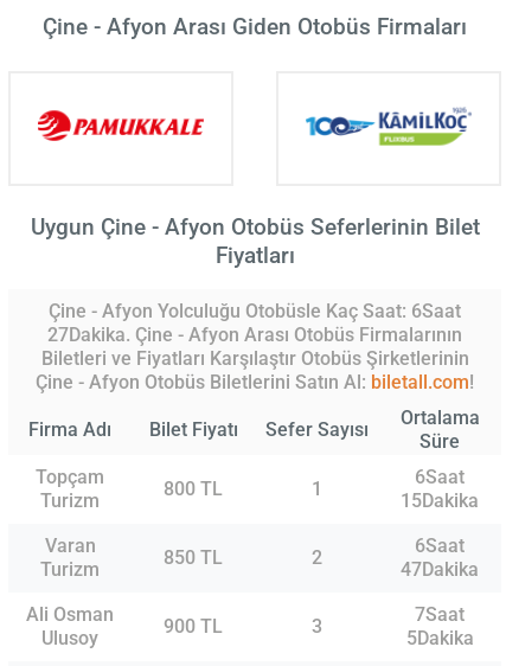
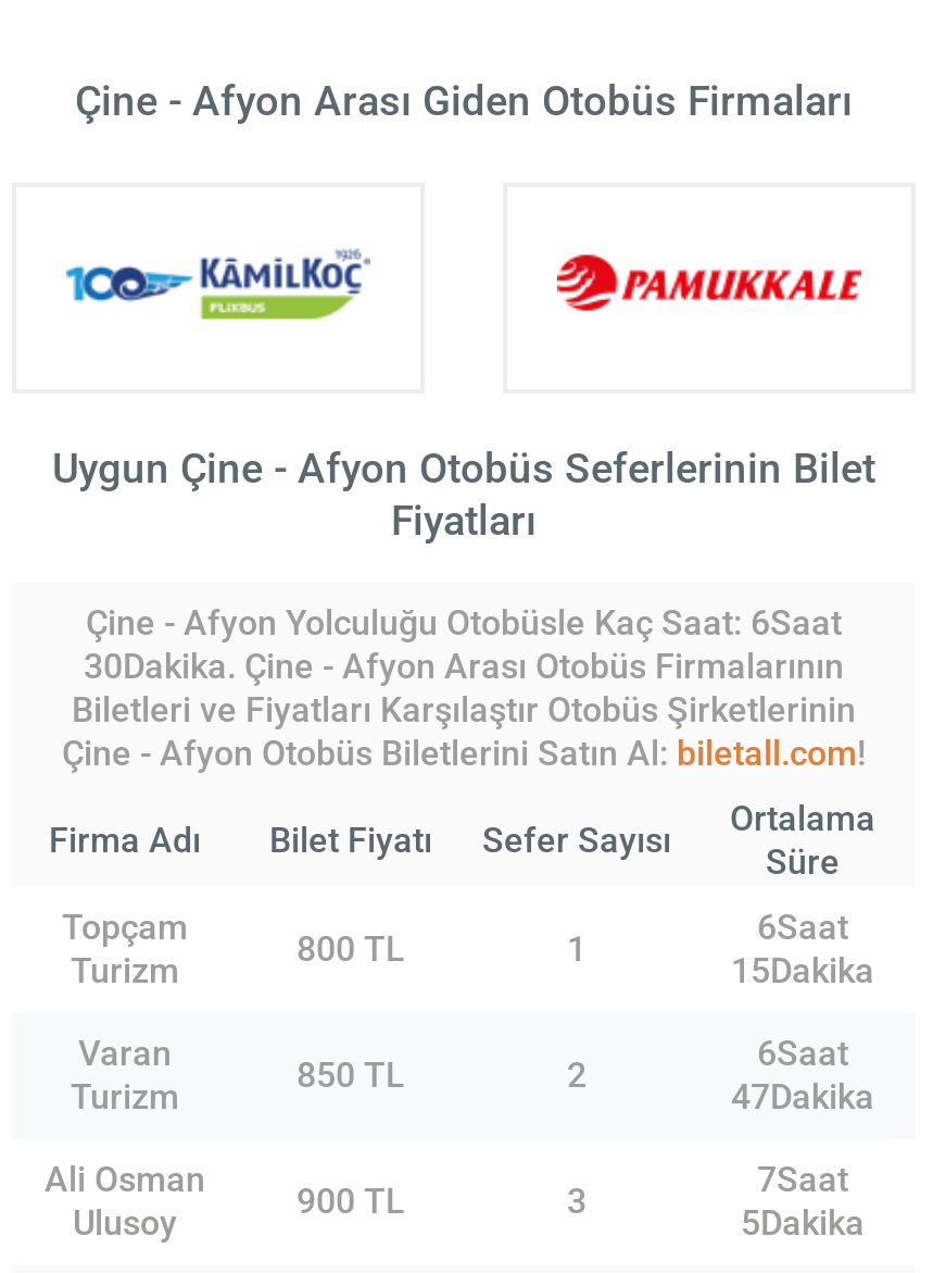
- [image]
+ [image]

- [image]
+ [image]

- 27Dakika. Çine - Afyon Arası Otobüs Firmalarının
+ 30Dakika. Çine - Afyon Arası Otobüs Firmalarının
